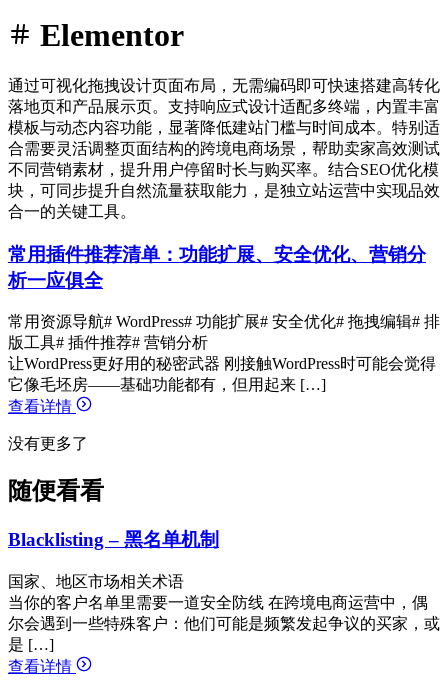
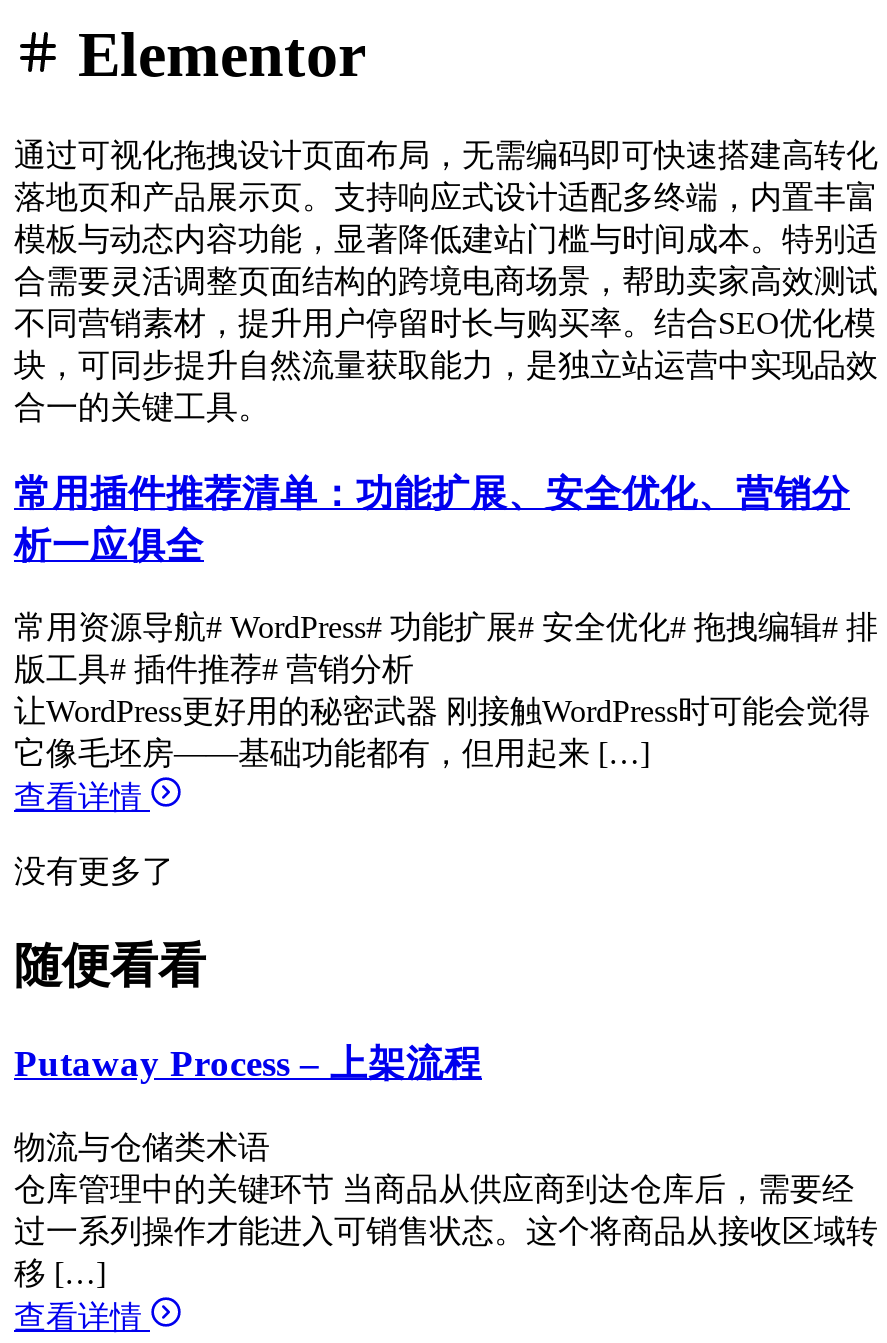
- Blacklisting – 黑名单机制
+ Putaway Process – 上架流程

- 国家、地区市场相关术语
- 当你的客户名单里需要一道安全防线 在跨境电商运营中，偶
- 尔会遇到一些特殊客户：他们可能是频繁发起争议的买家，或
- 是 […]
+ 物流与仓储类术语
+ 仓库管理中的关键环节 当商品从供应商到达仓库后，需要经
+ 过一系列操作才能进入可销售状态。这个将商品从接收区域转
+ 移 […]
